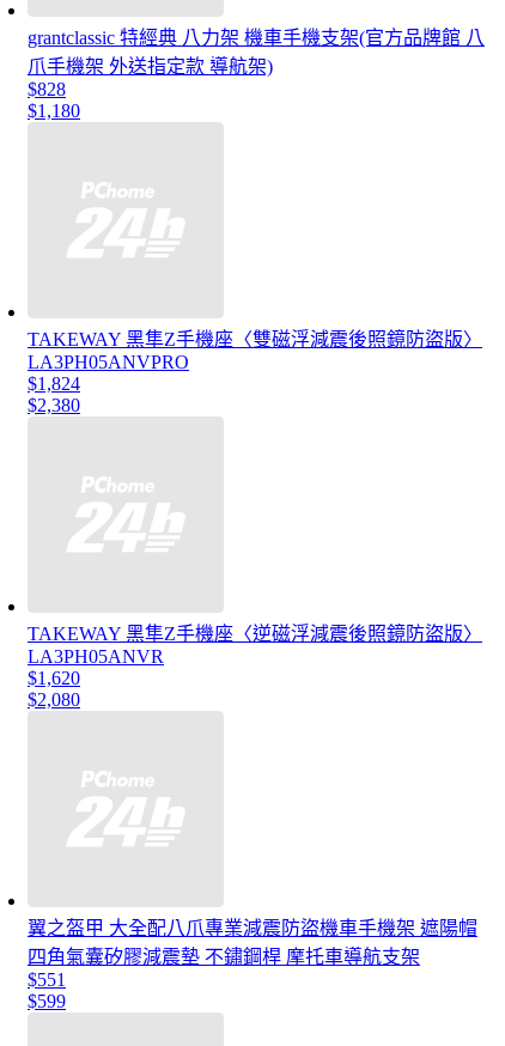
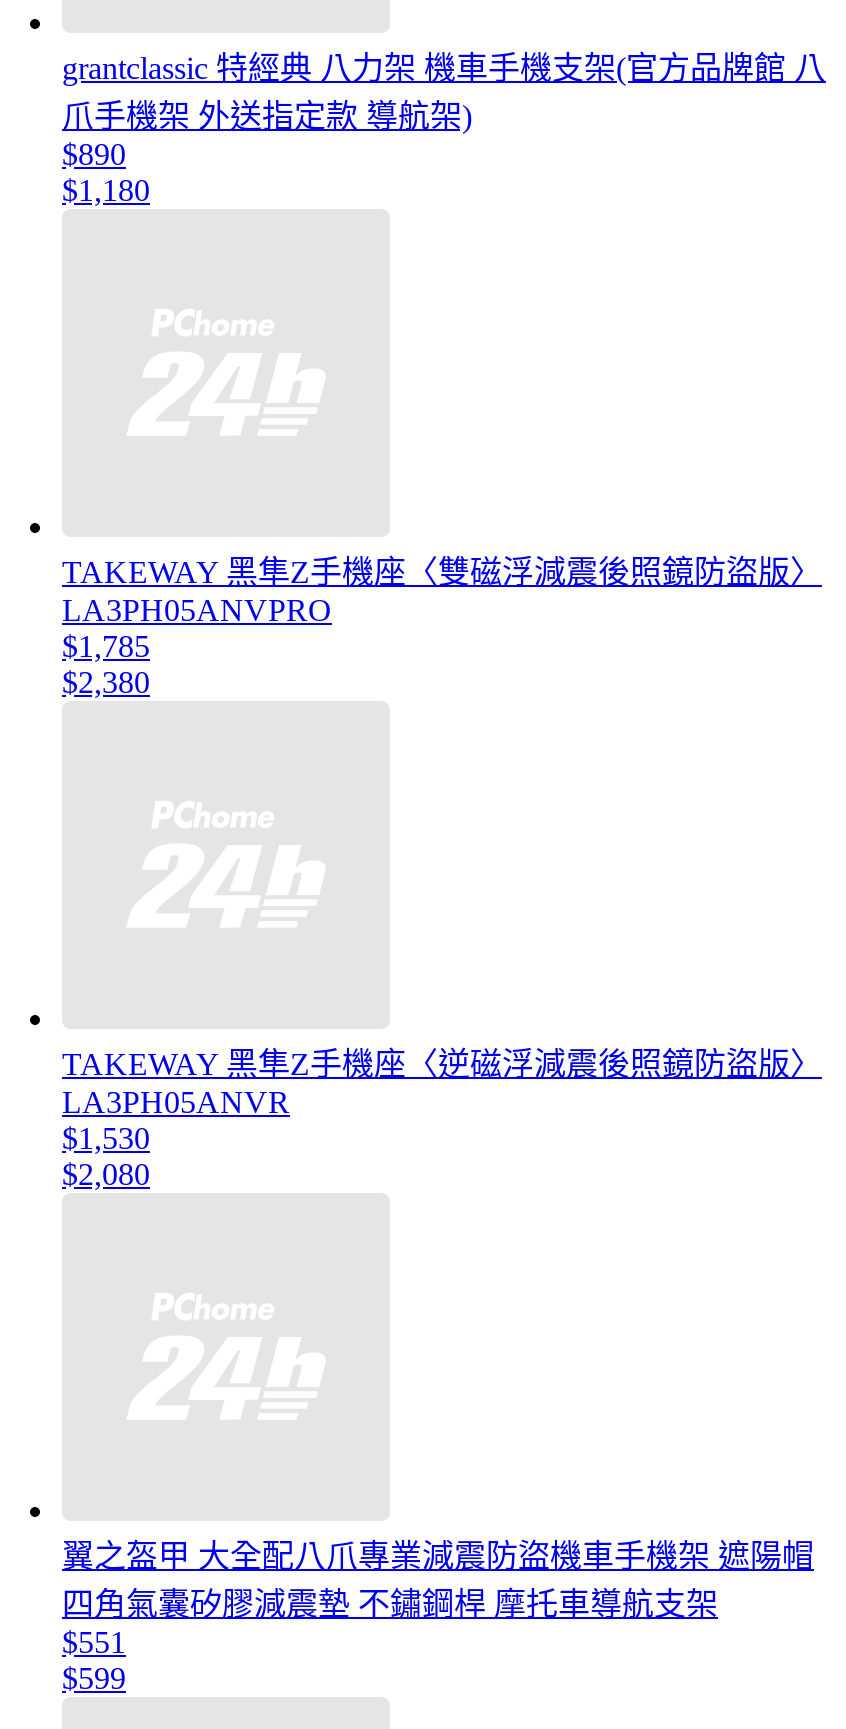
- $828
+ $890

- $1,824
+ $1,785

- $1,620
+ $1,530
